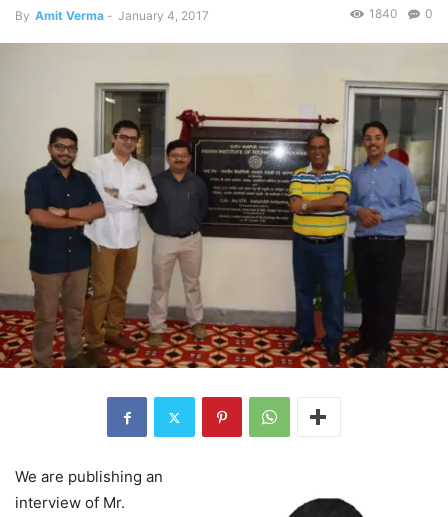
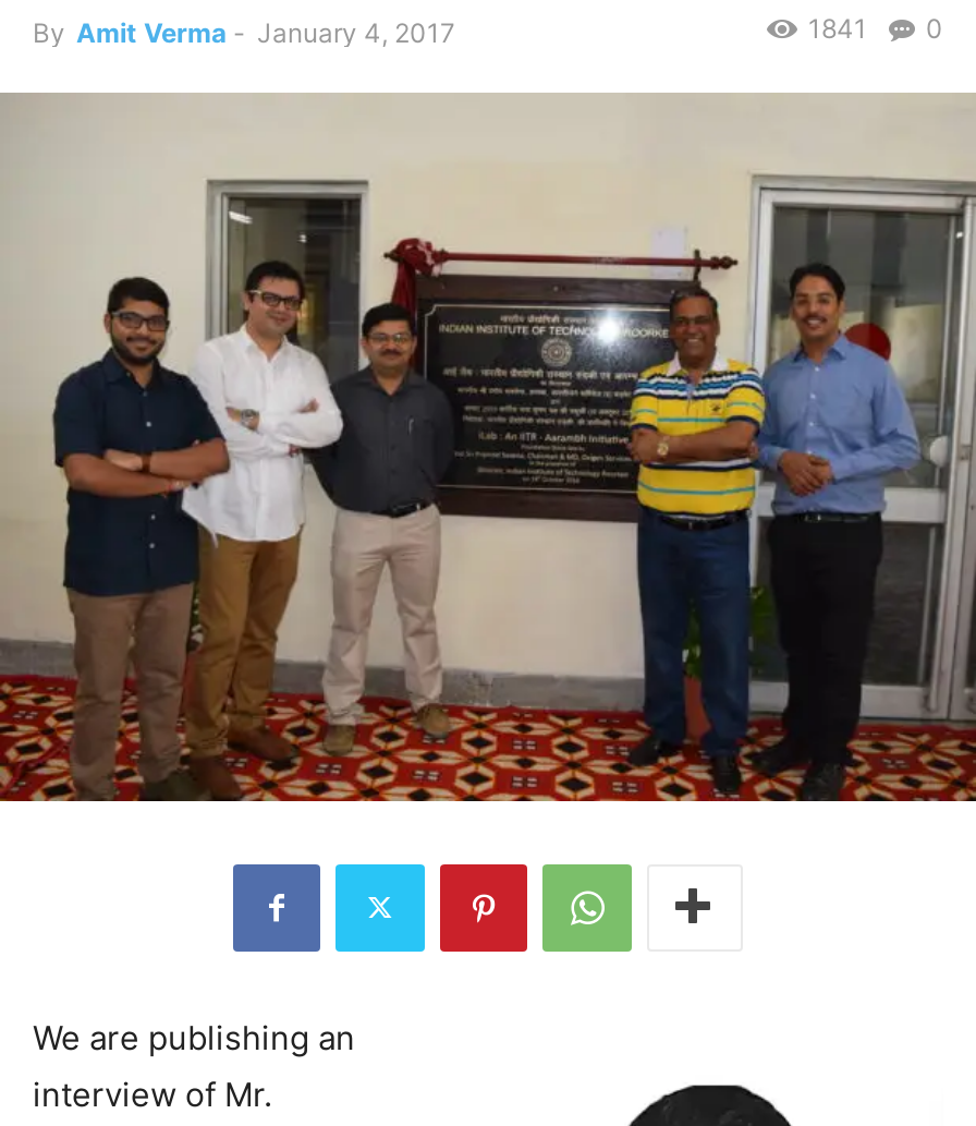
- 1840 0
+ 1841 0
